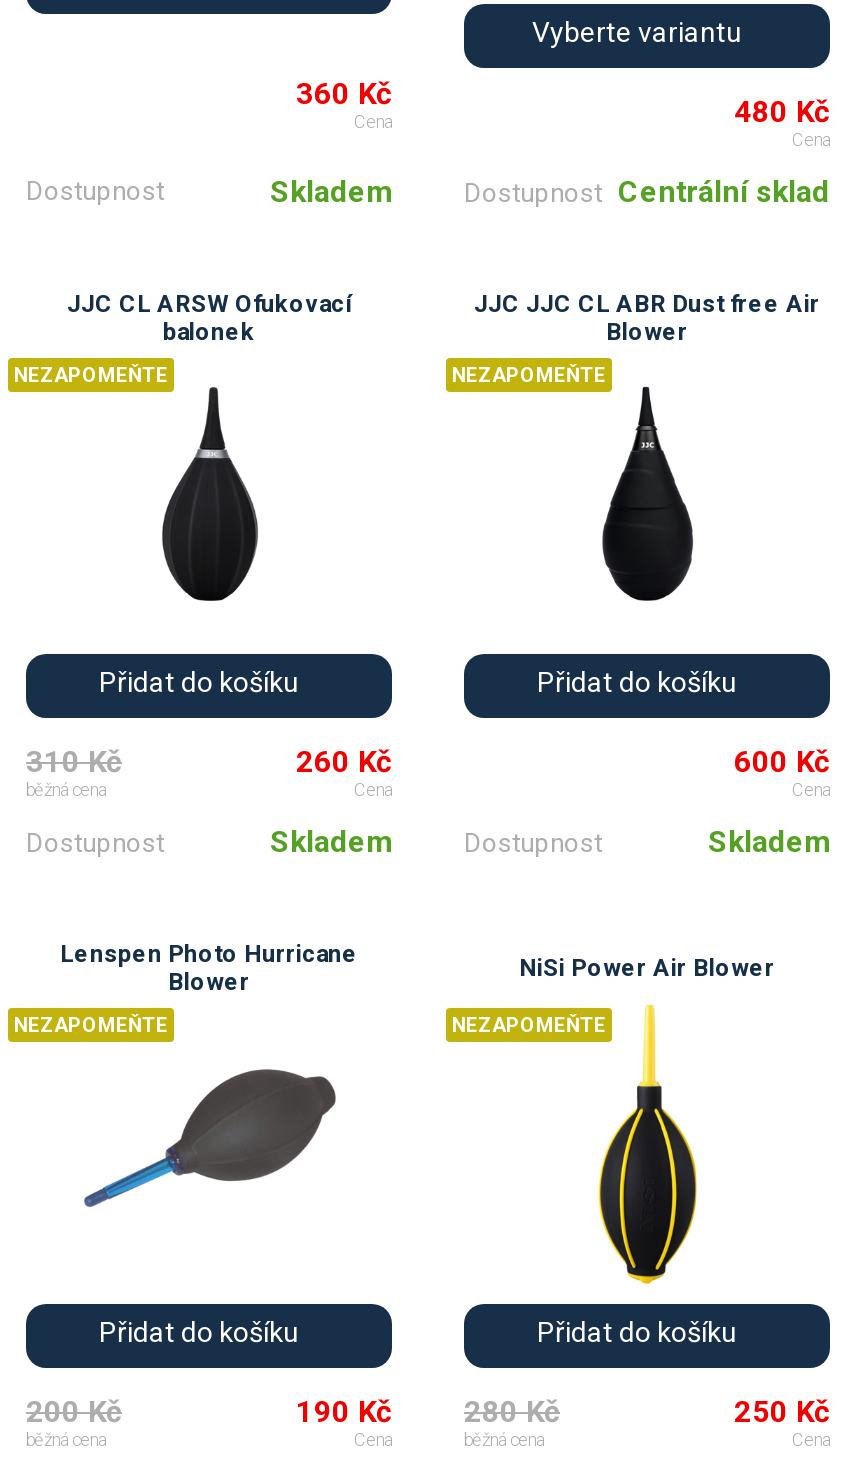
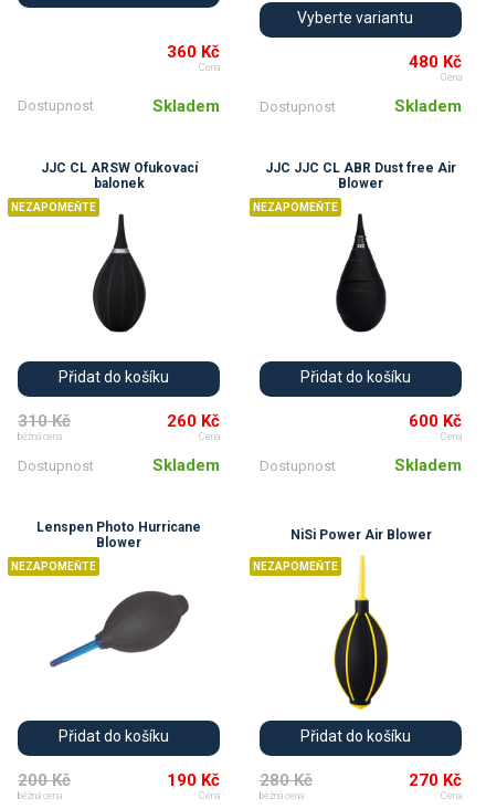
- Dostupnost Centrální sklad
+ Dostupnost
+ Skladem

- 250 Kč
+ 270 Kč
